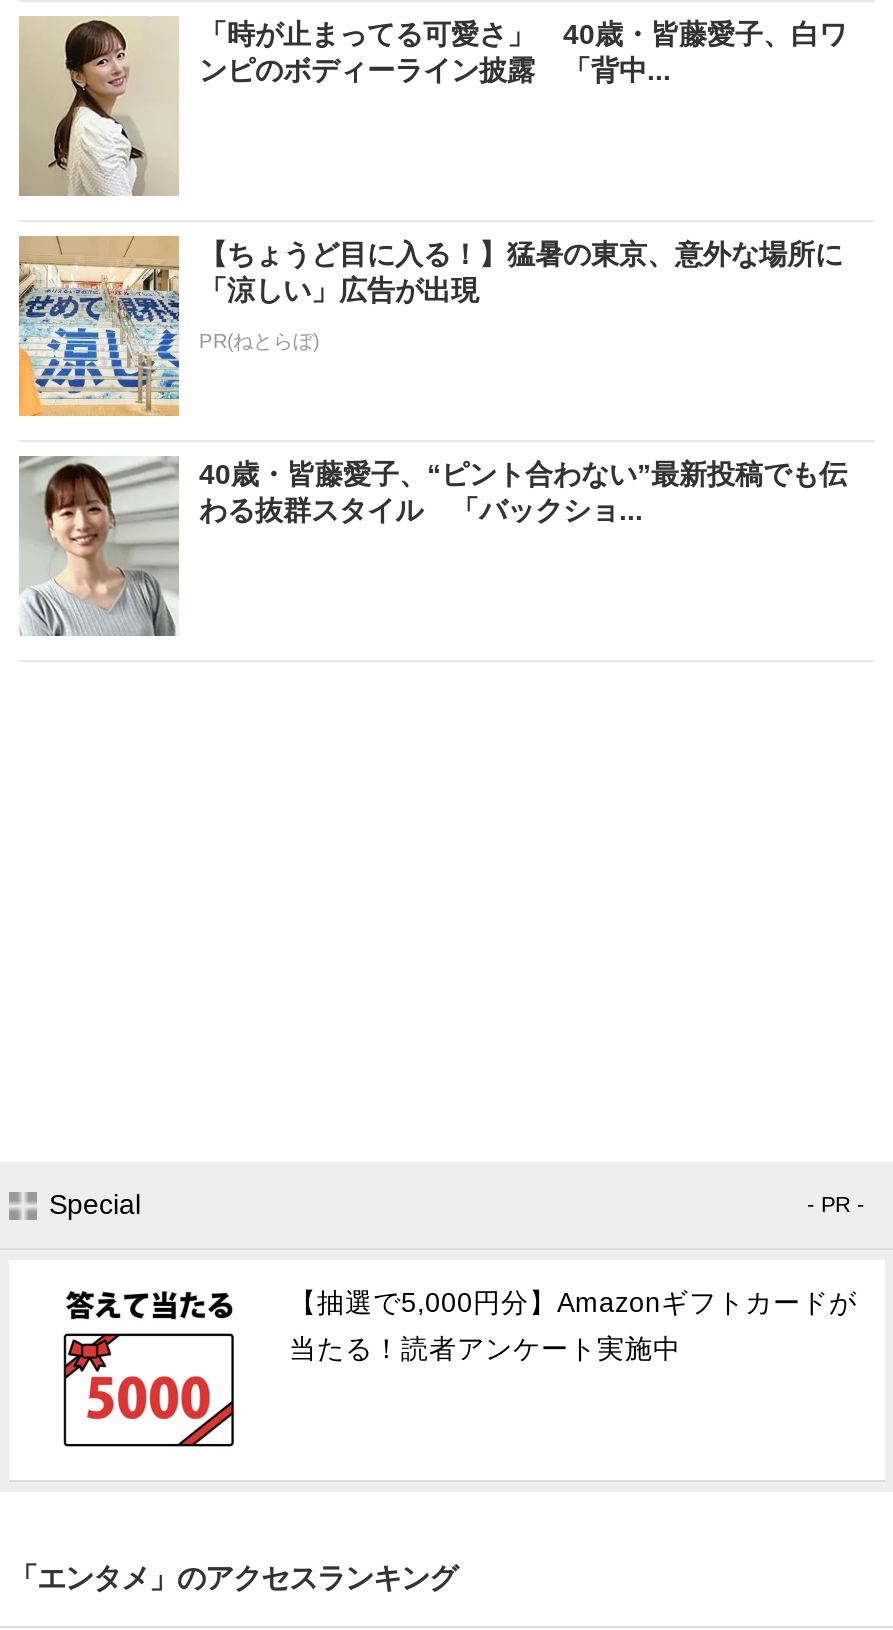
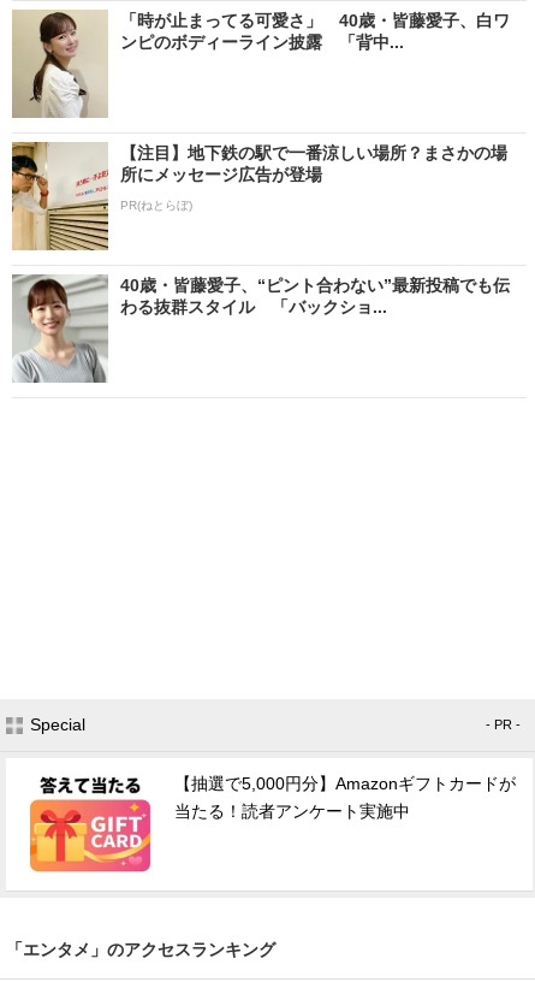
- [image]
- 【ちょうど目に入る！】猛暑の東京、意外な場所に
- 「涼しい」広告が出現
+ [image]
+ 【注目】地下鉄の駅で一番涼しい場所？まさかの場
+ 所にメッセージ広告が登場

- [image]
+ [image]
